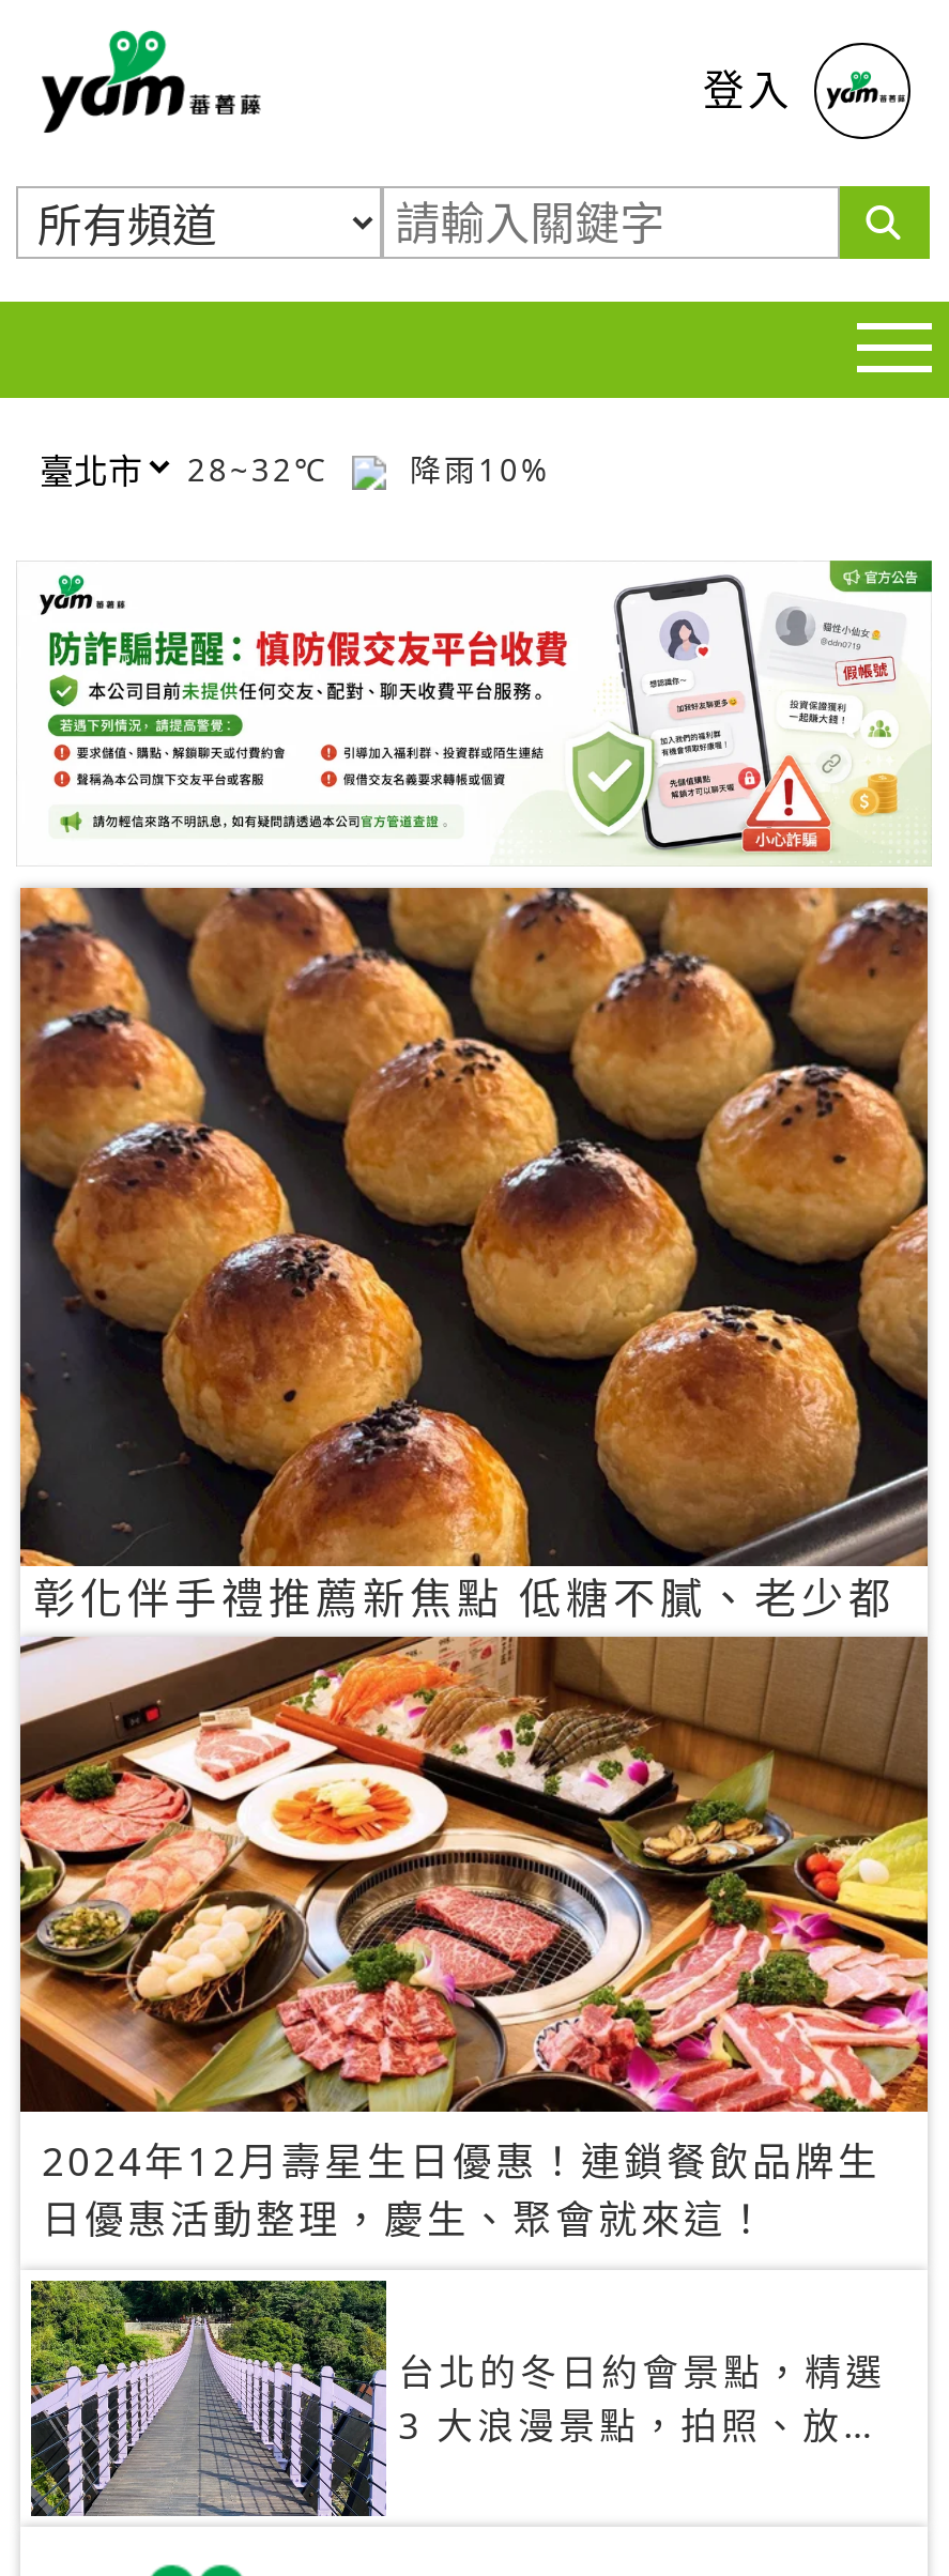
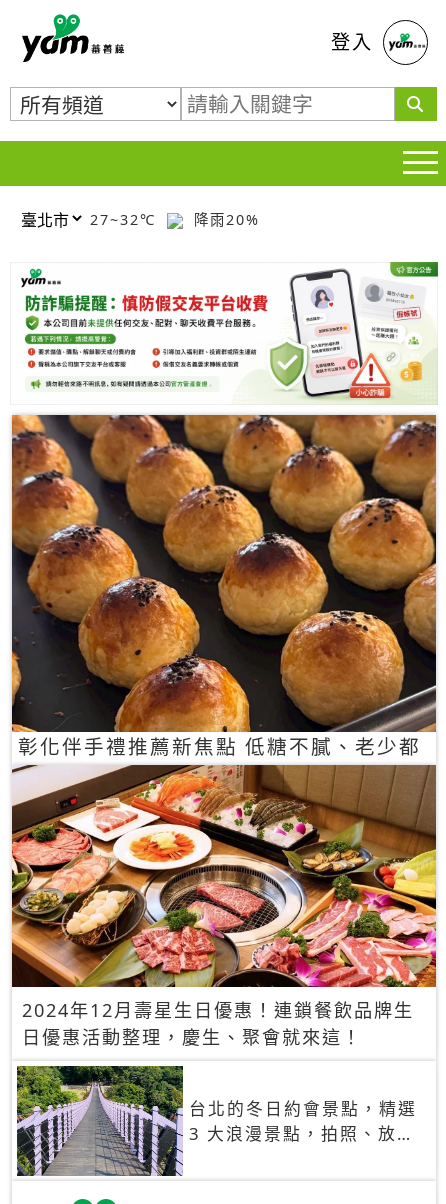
- 28~32℃
+ 27~32℃

- 降雨10%
+ 降雨20%
